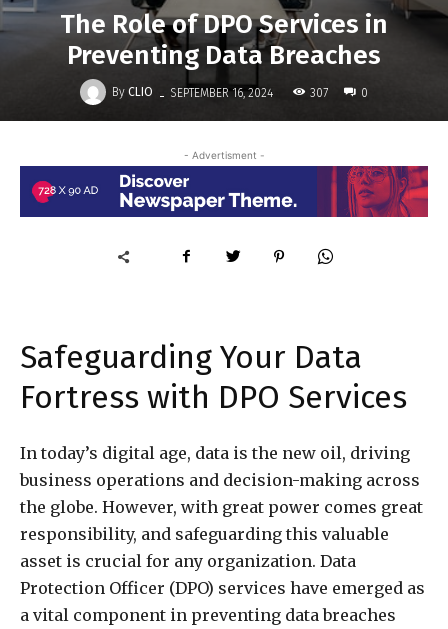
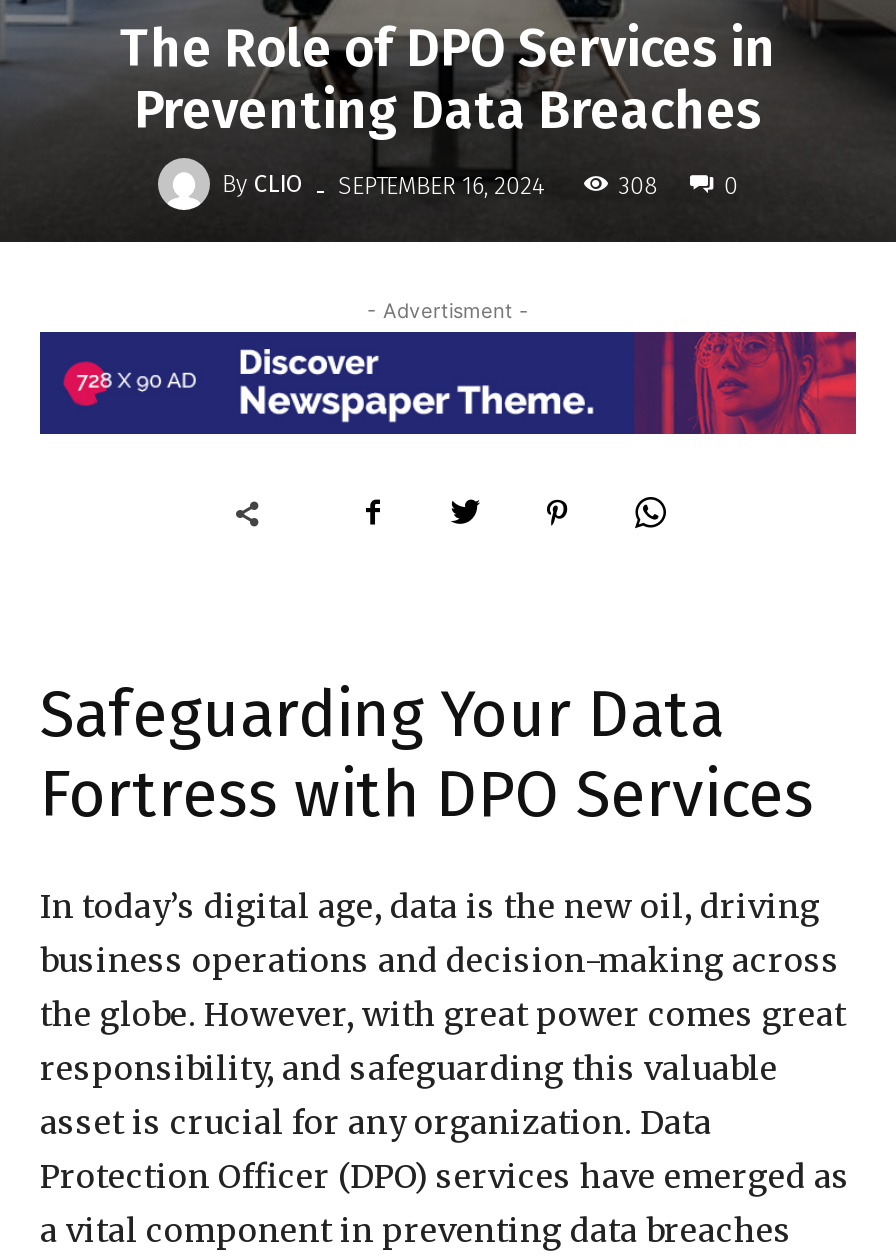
- 307
+ 308
